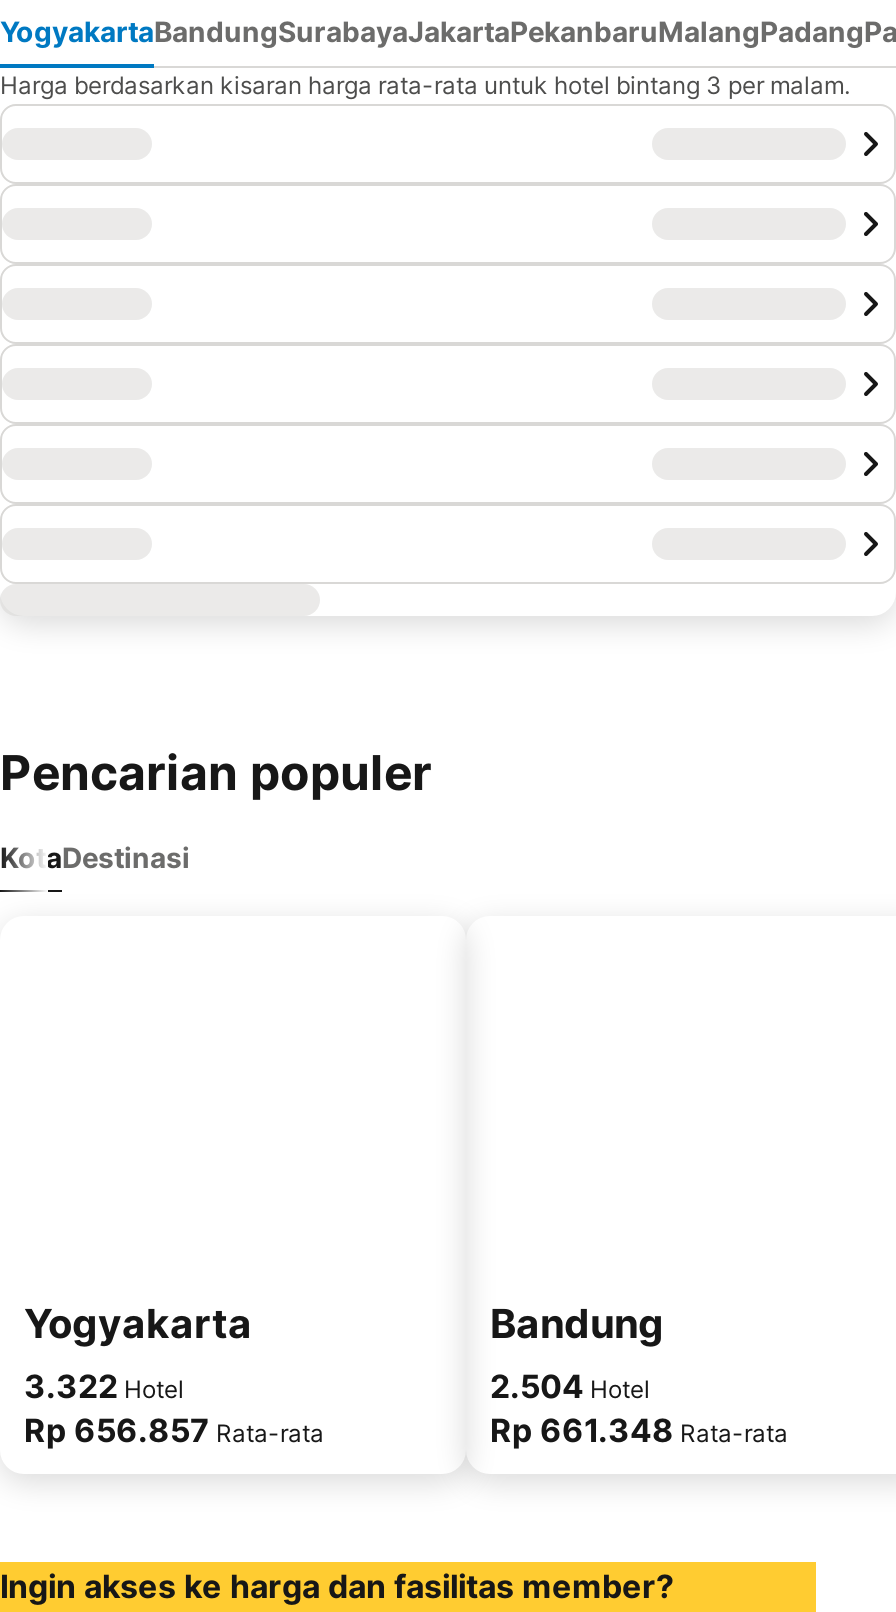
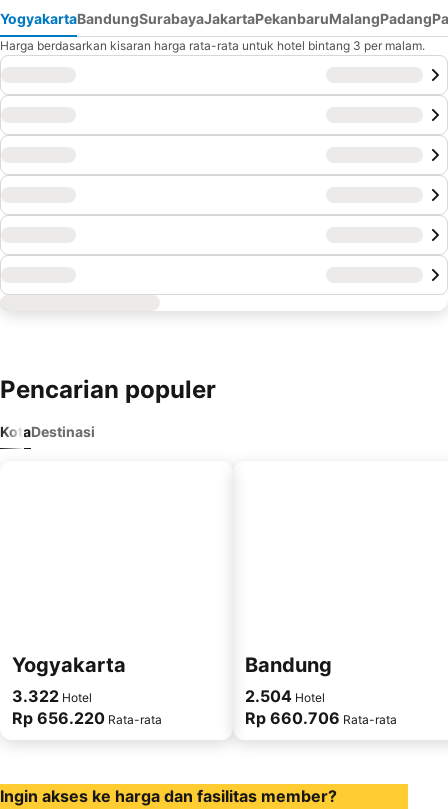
- Rp 656.857 Rata-rata
+ Rp 656.220 Rata-rata

- Rp 661.348 Rata-rata
+ Rp 660.706 Rata-rata
